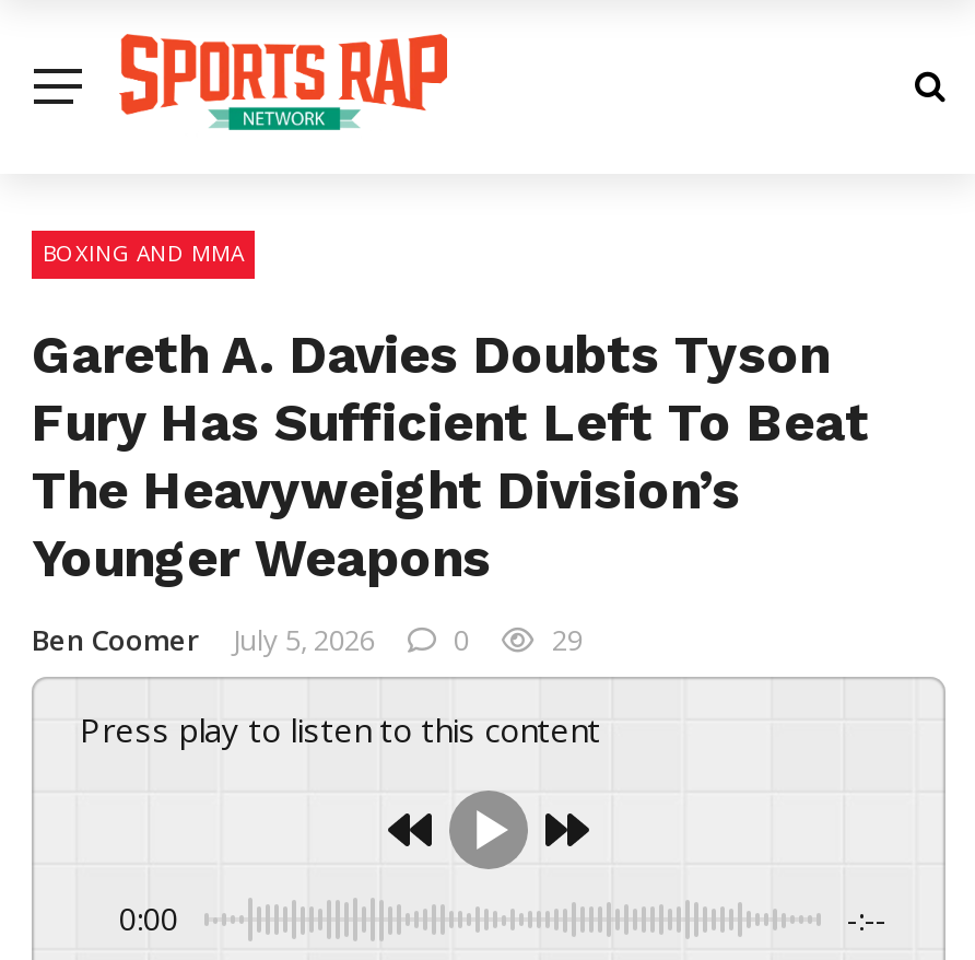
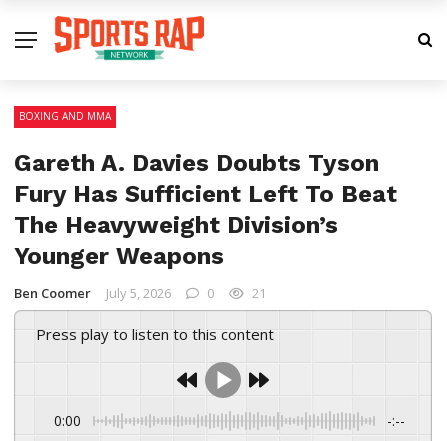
- 29
+ 21
